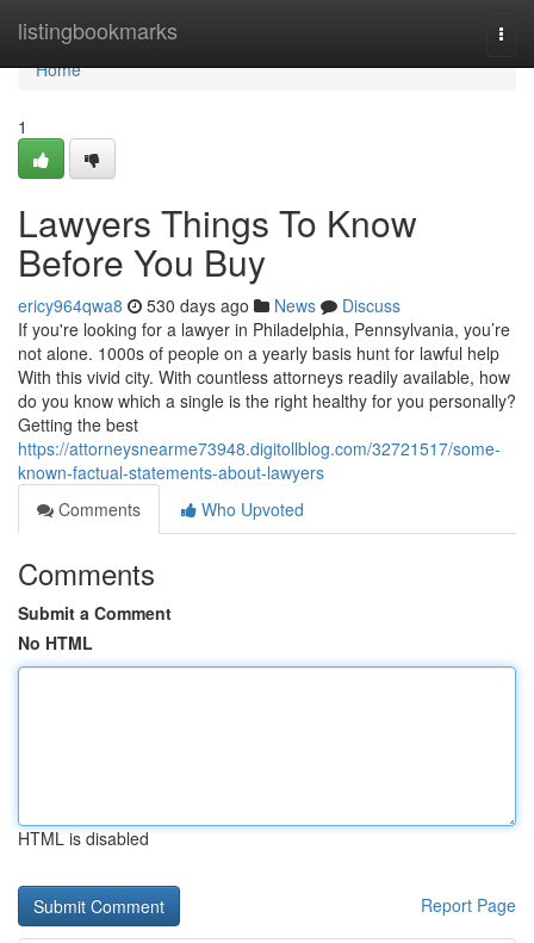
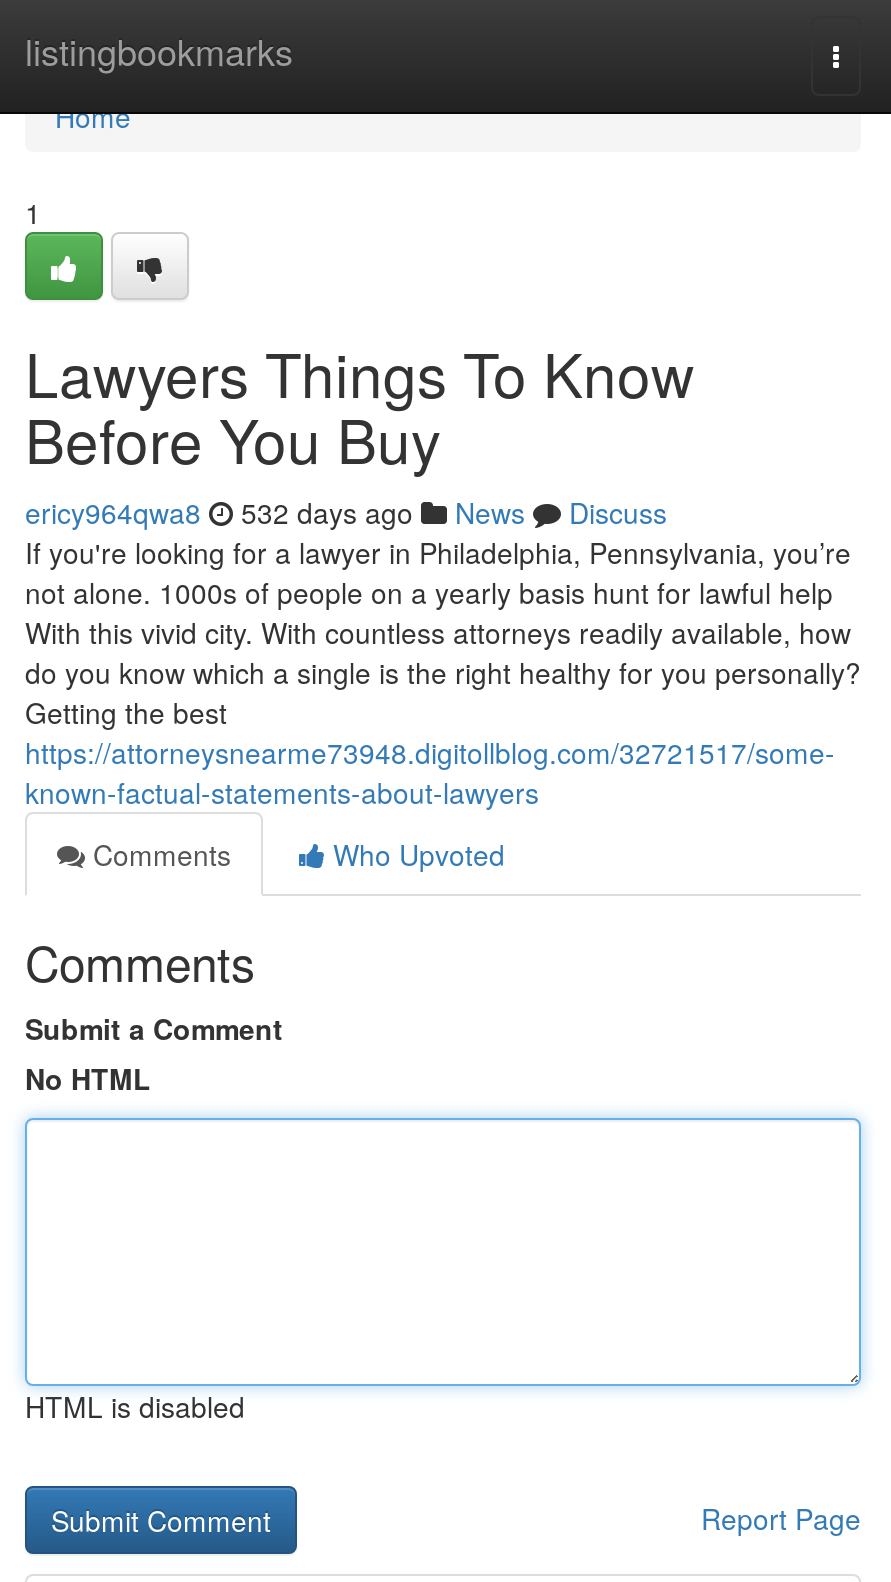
- ericy964qwa8 530 days ago News Discuss
+ ericy964qwa8 532 days ago News Discuss
